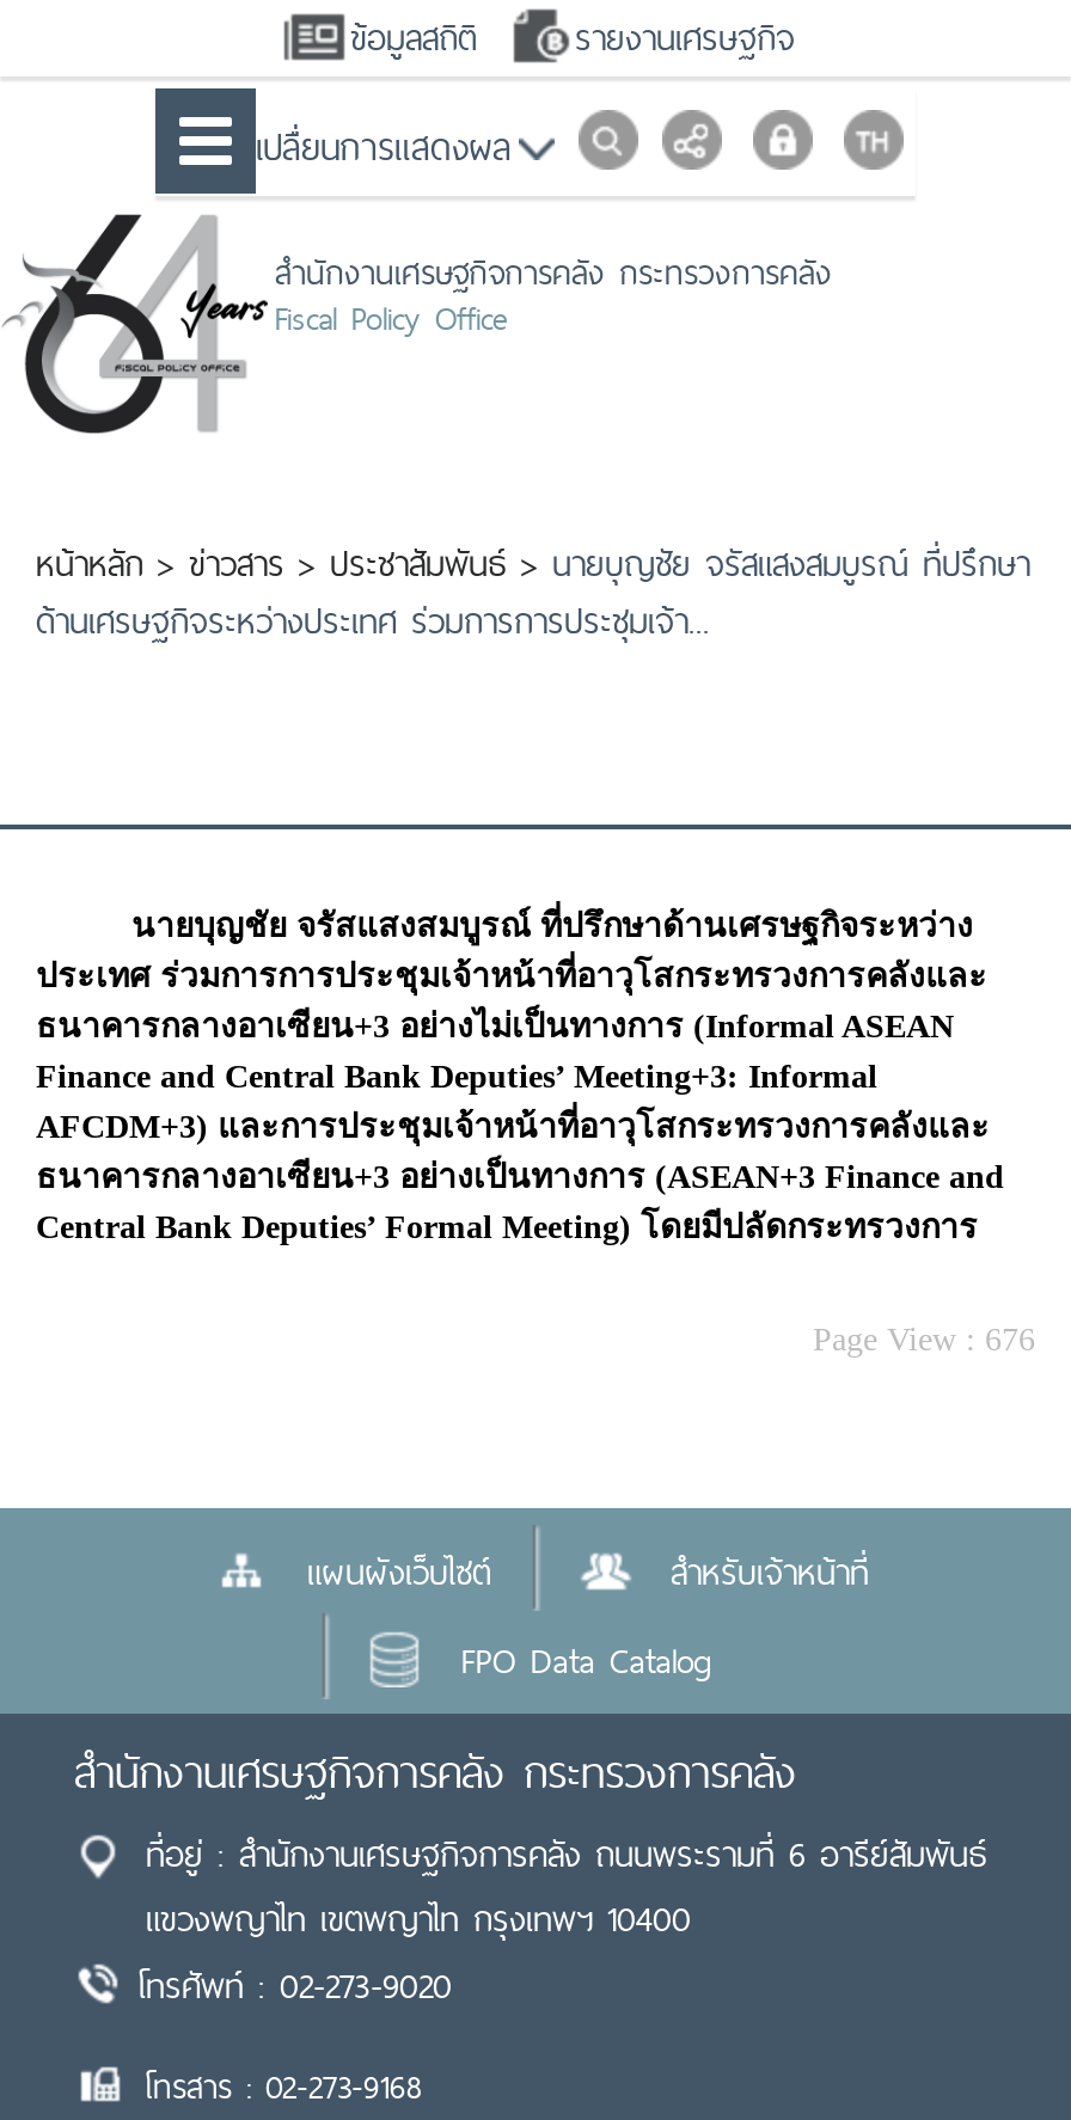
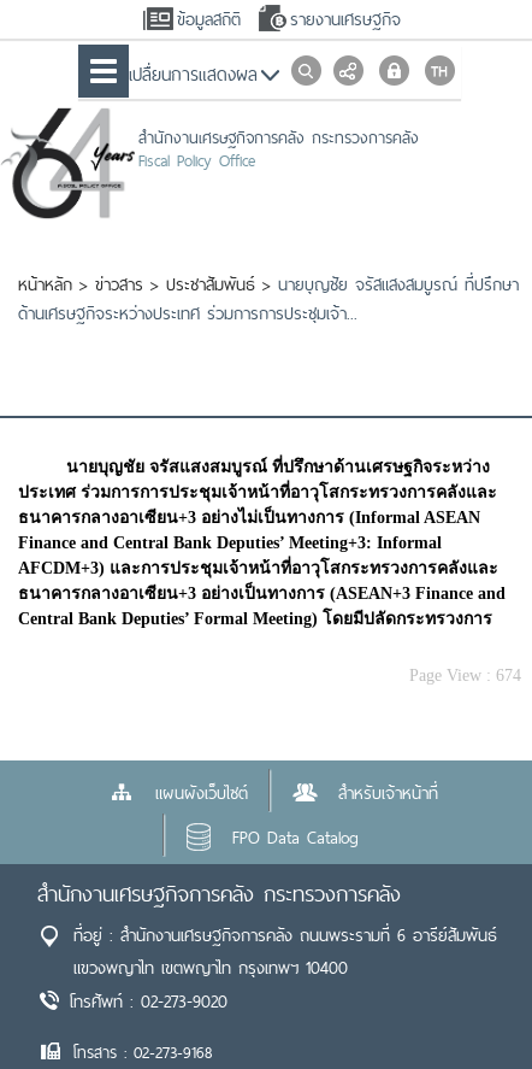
- Page View : 676
+ Page View : 674
